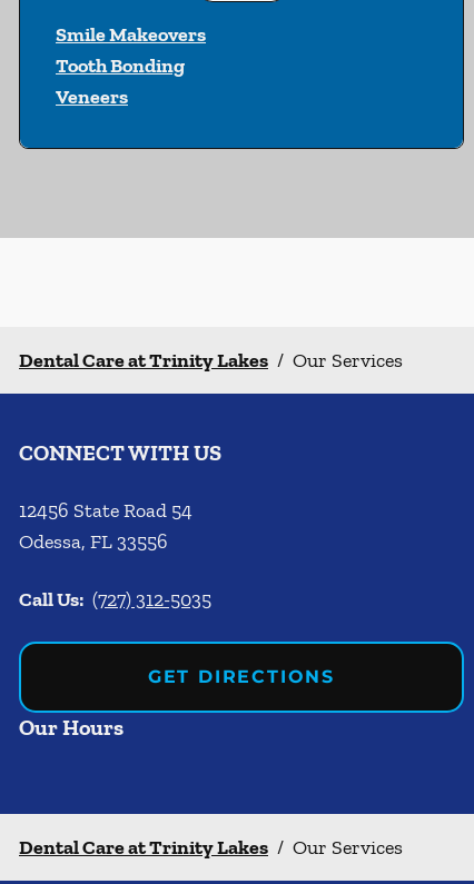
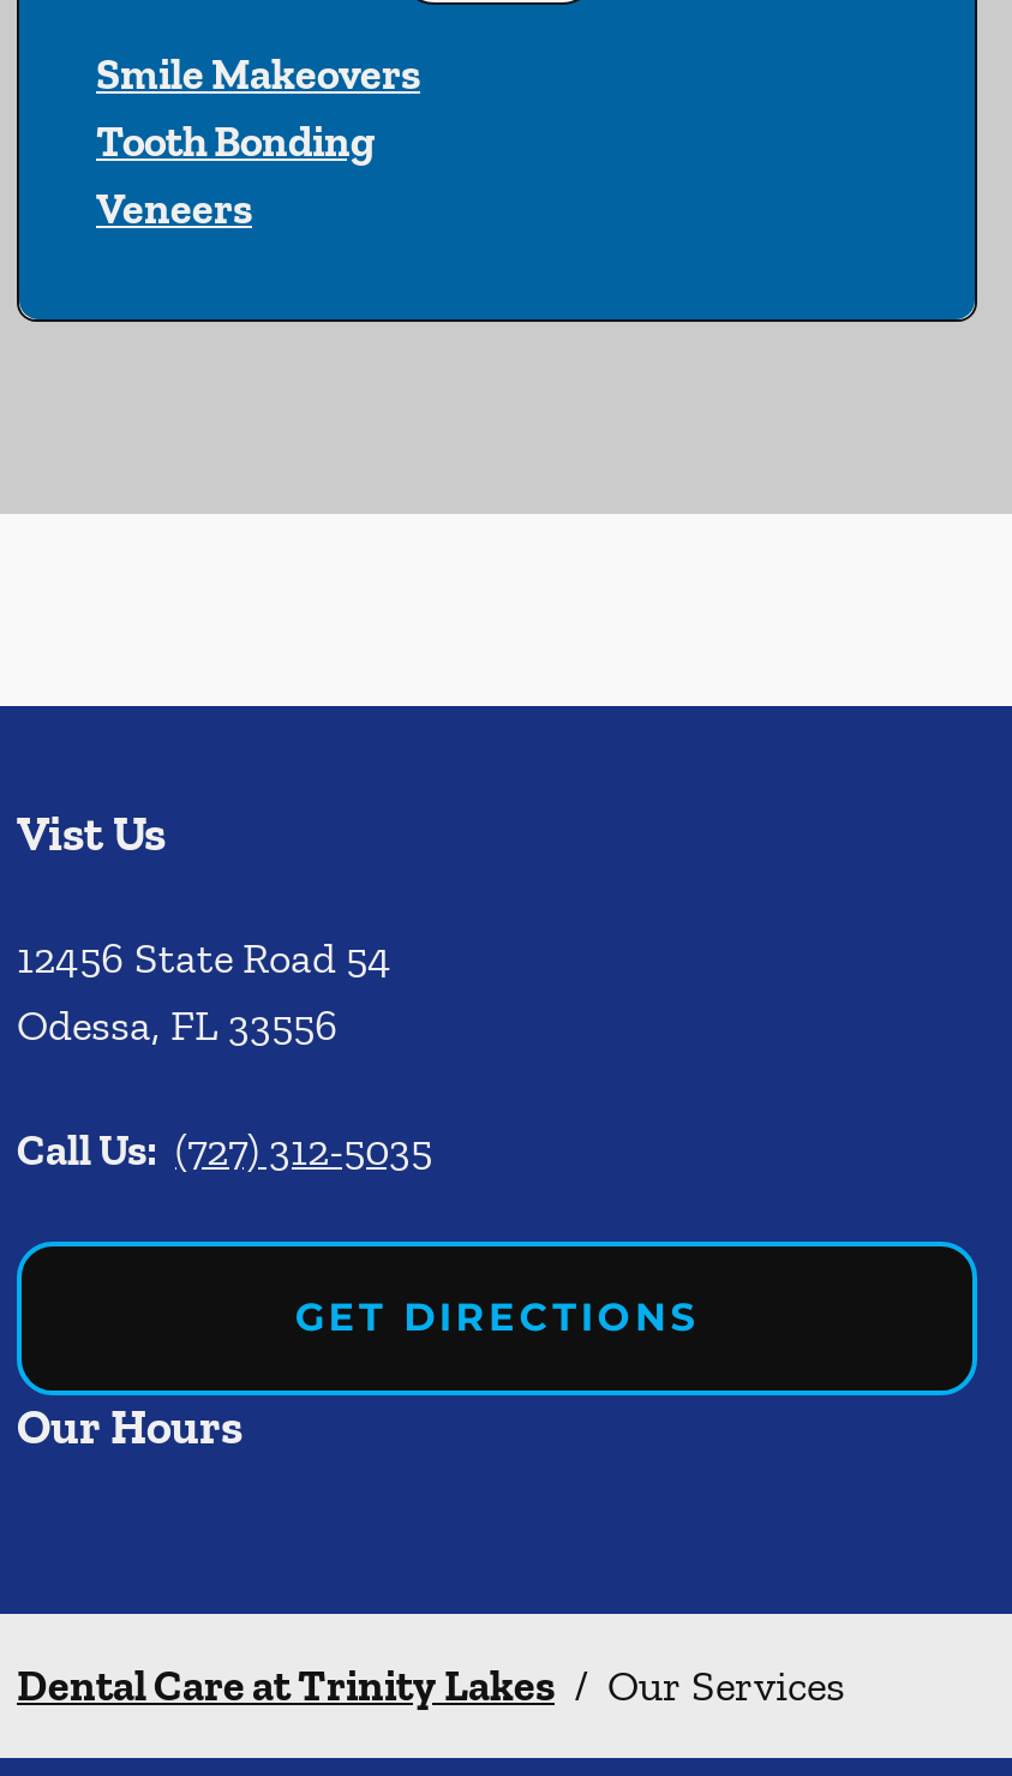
- Dental Care at Trinity Lakes / Our Services
- CONNECT WITH US
+ Vist Us
